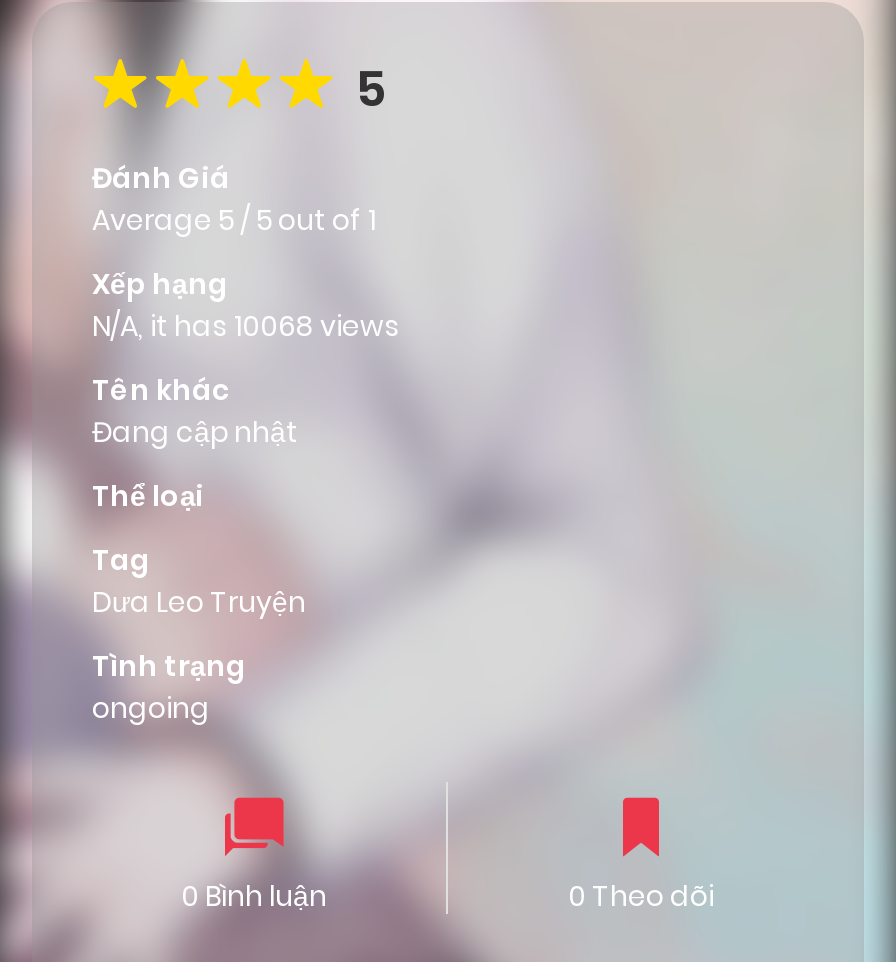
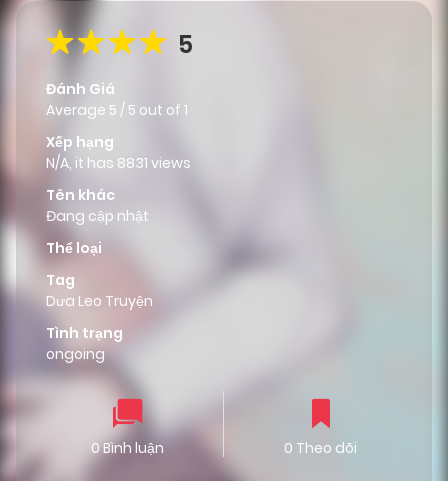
- N/A, it has 10068 views
+ N/A, it has 8831 views
